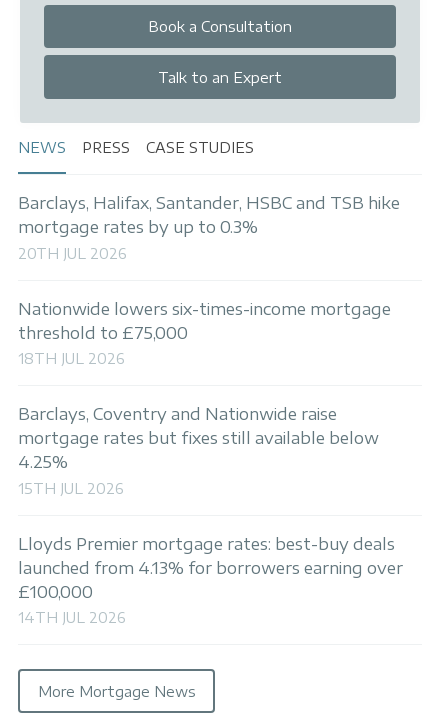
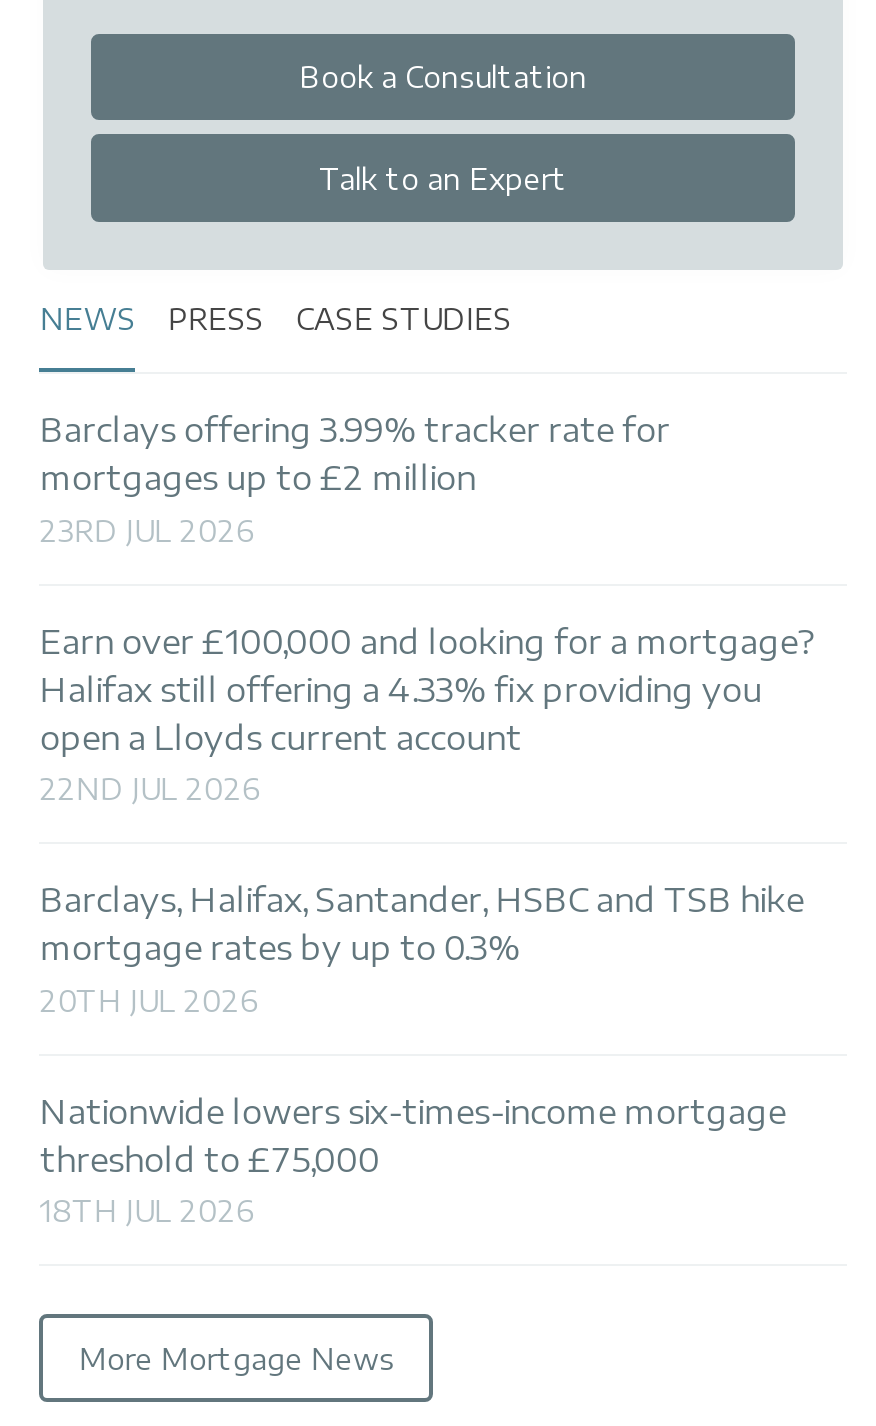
+ Barclays offering 3.99% tracker rate for
+ mortgages up to £2 million
+ 23RD JUL 2026
+ Earn over £100,000 and looking for a mortgage?
+ Halifax still offering a 4.33% fix providing you
+ open a Lloyds current account
+ 22ND JUL 2026

moved down: Barclays, Halifax, Santander, HSBC and TSB hike | mortgage rates by up to 0.3% | 20TH JUL 2026 | Nationwide lowers six-times-income mortgage | threshold to £75,000 | 18TH JUL 2026

- Barclays, Coventry and Nationwide raise
- mortgage rates but fixes still available below
- 4.25%
- 15TH JUL 2026
- Lloyds Premier mortgage rates: best-buy deals
- launched from 4.13% for borrowers earning over
- £100,000
- 14TH JUL 2026
